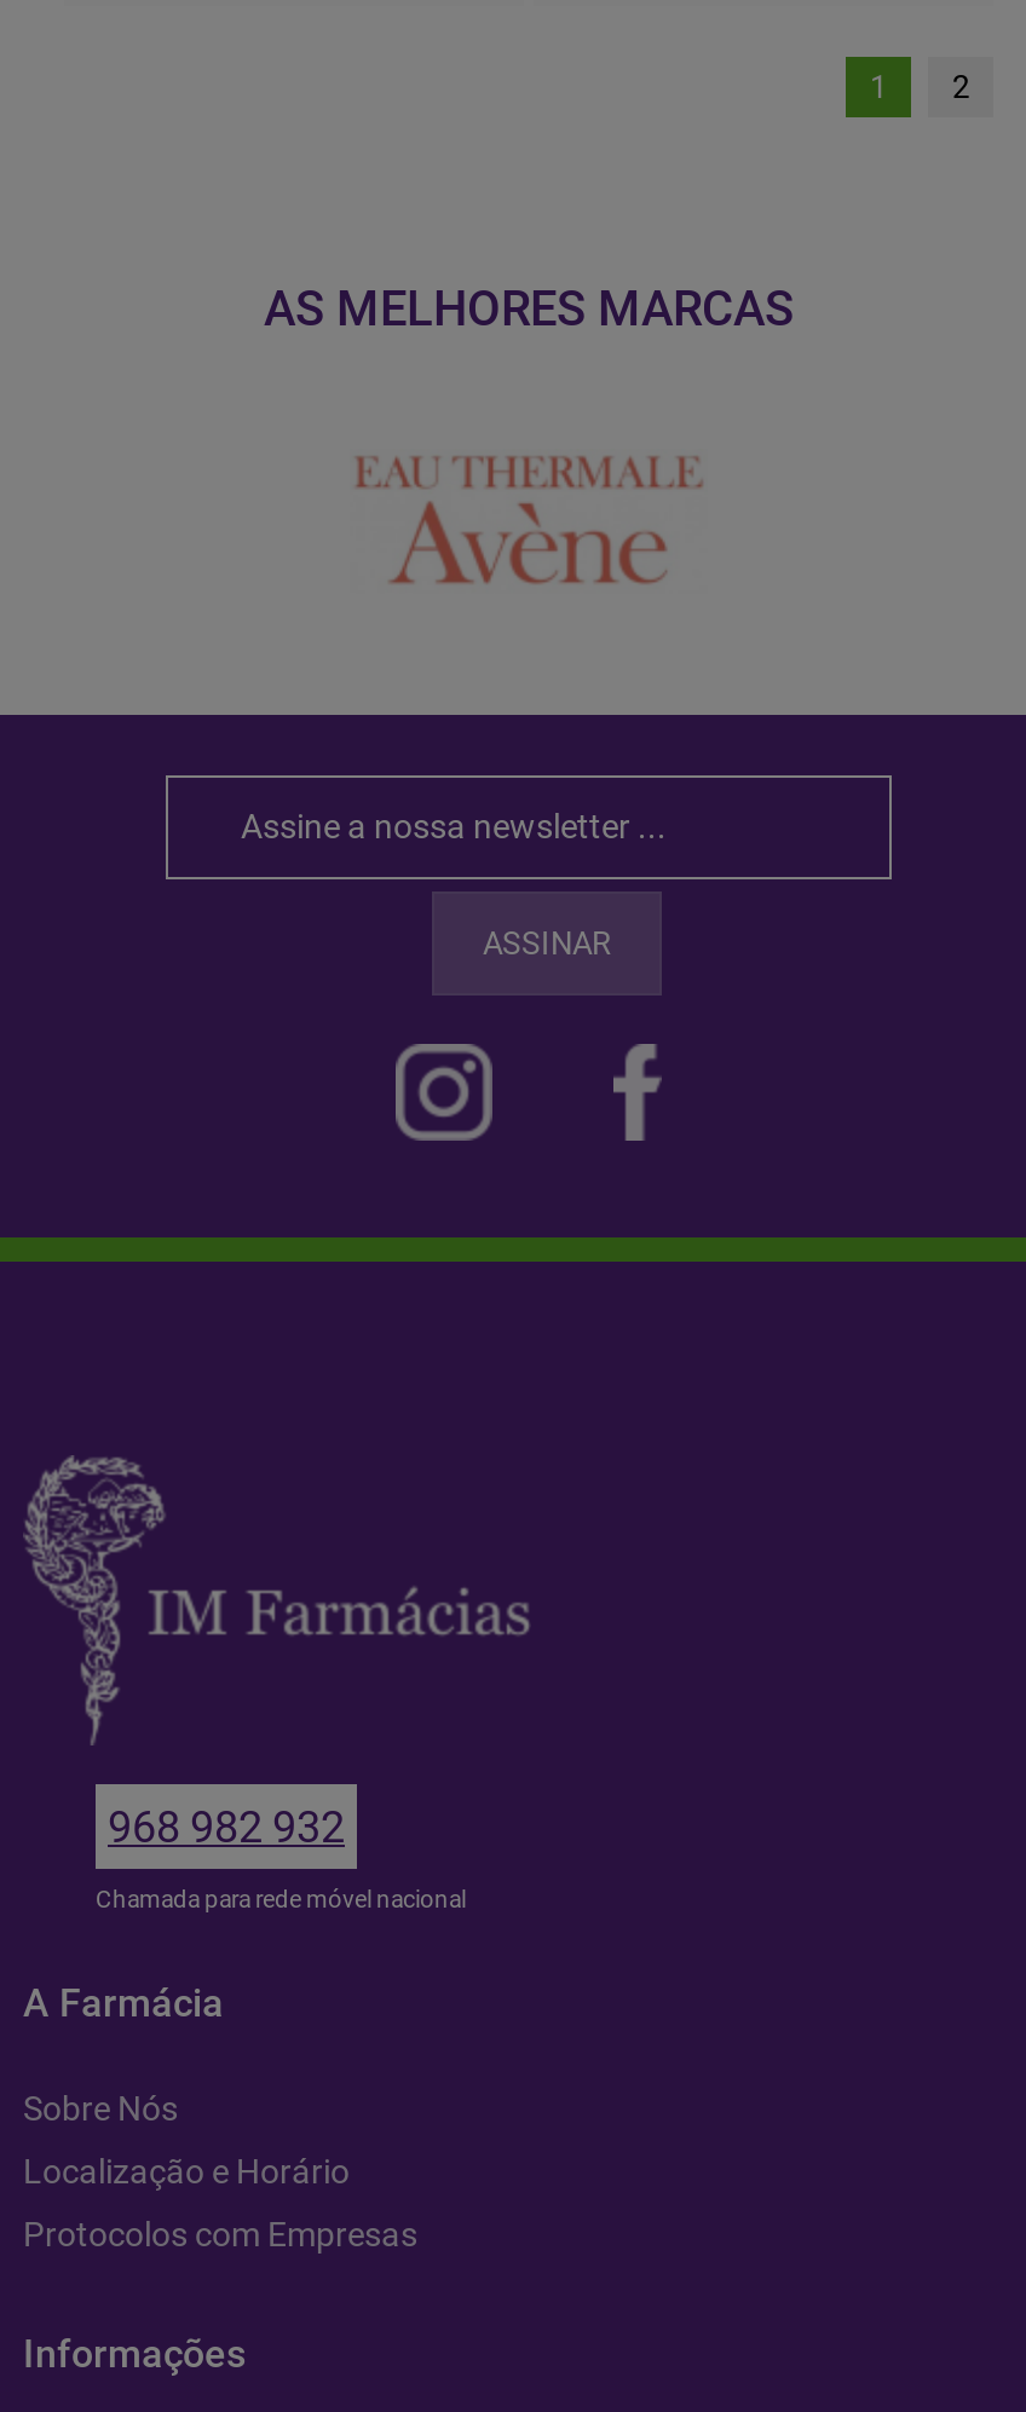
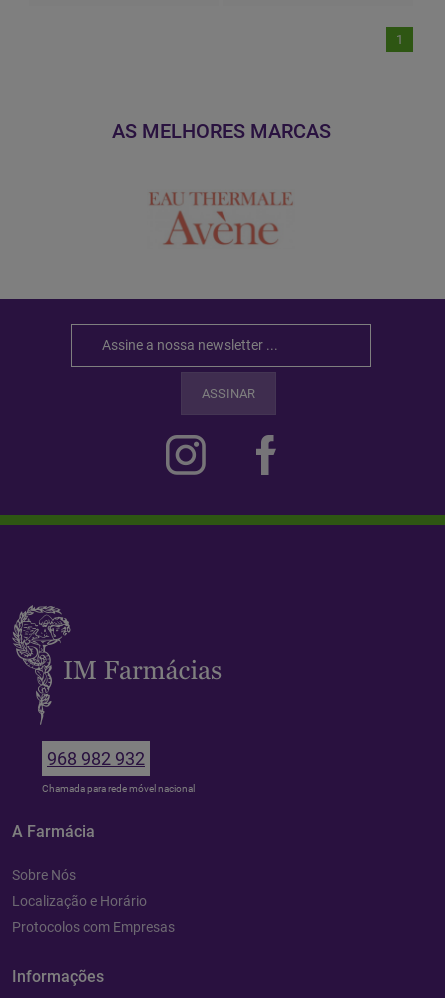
- 2
